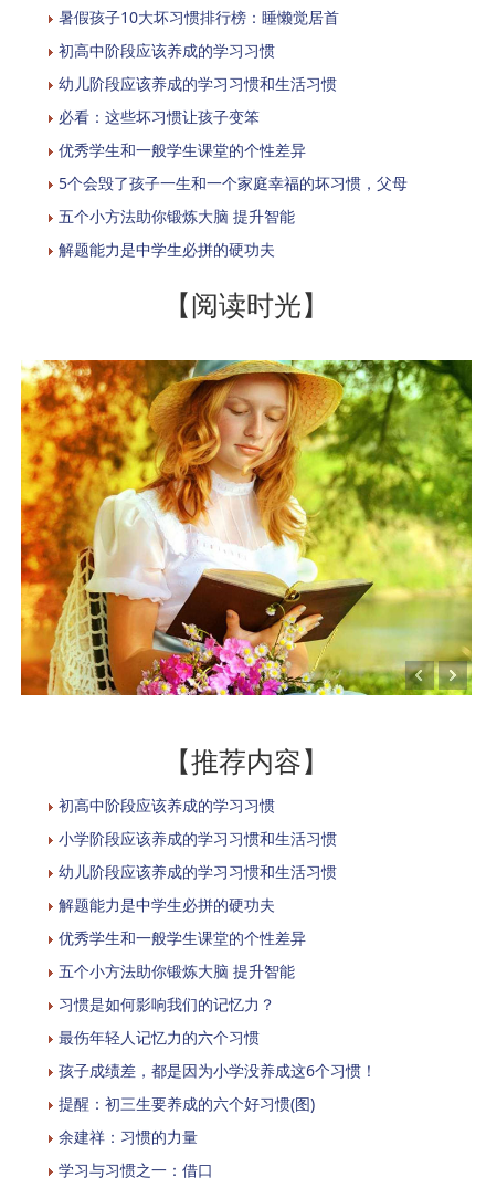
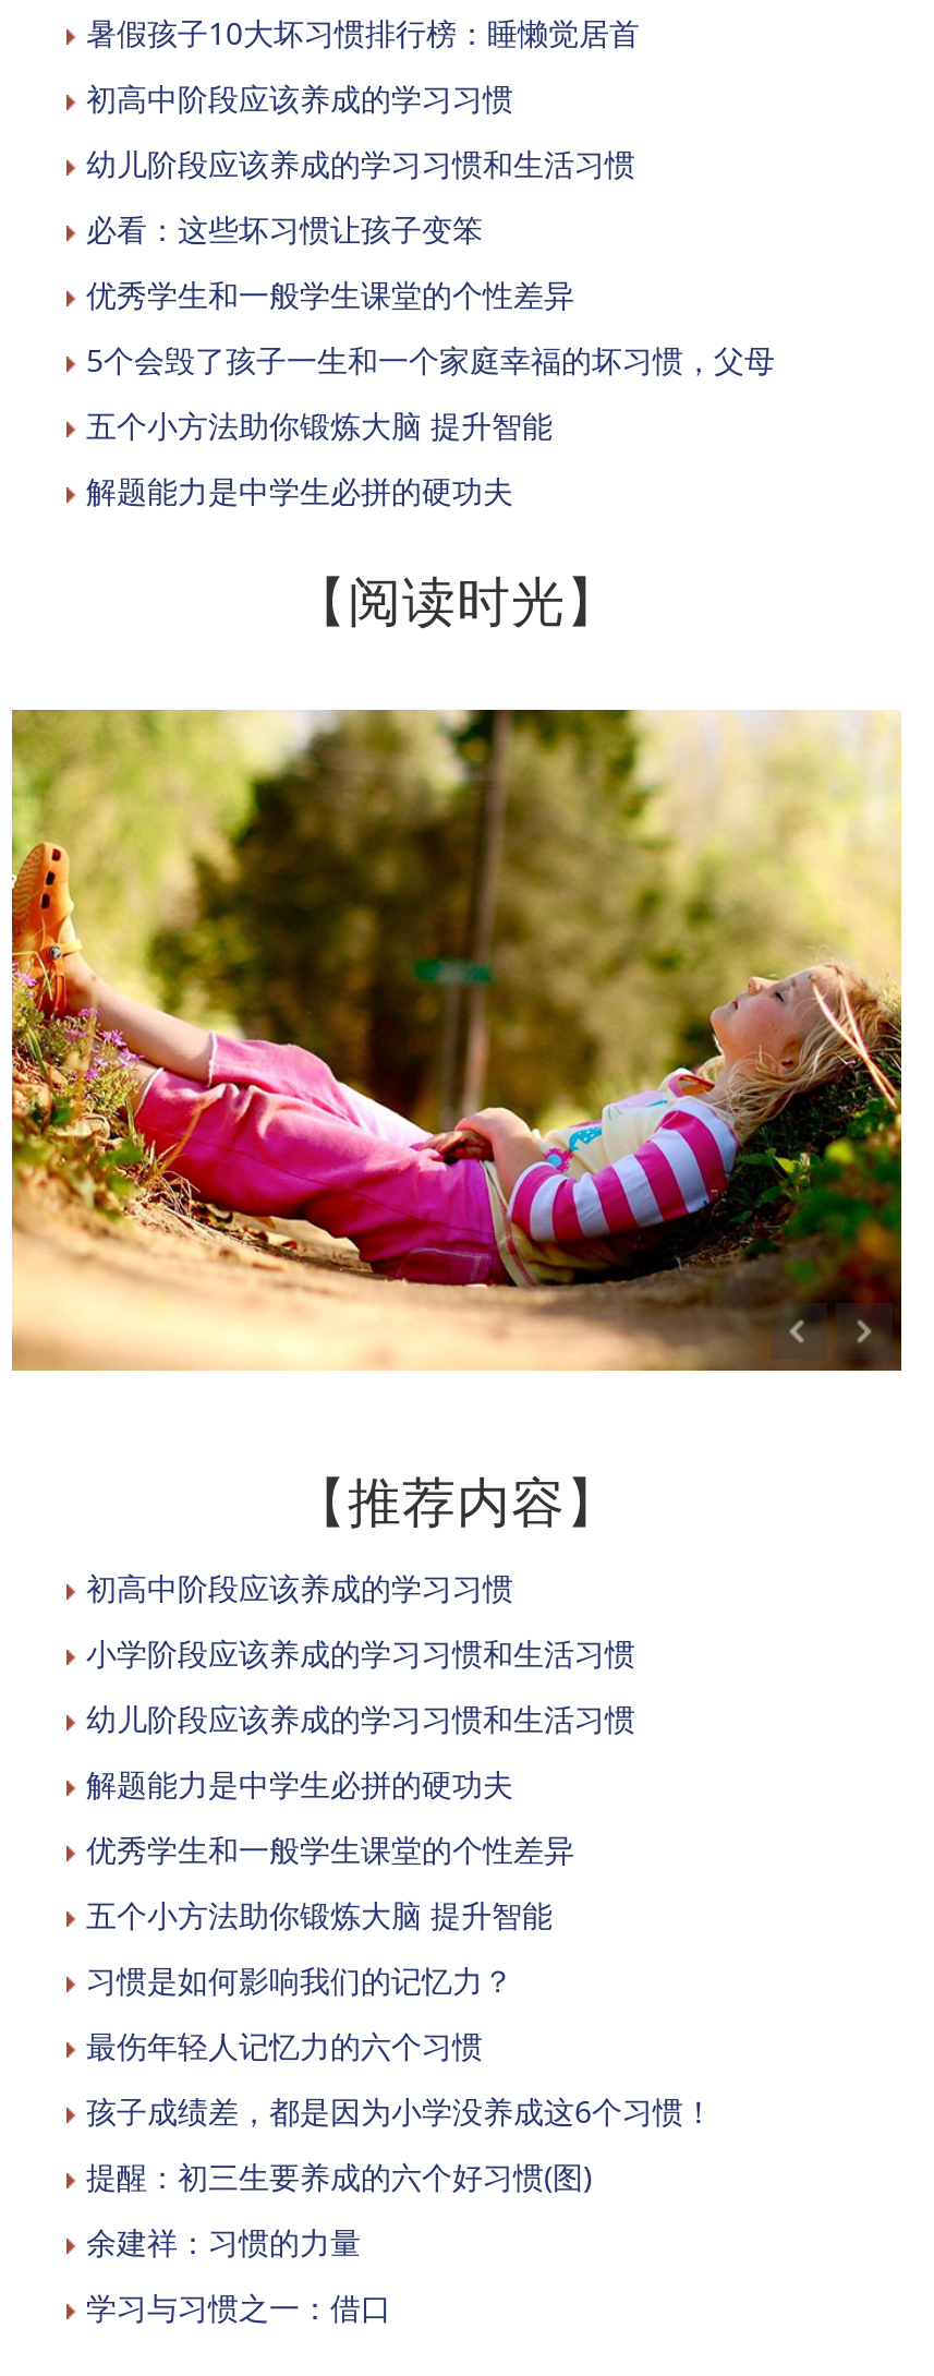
- [image]
+ [image]
